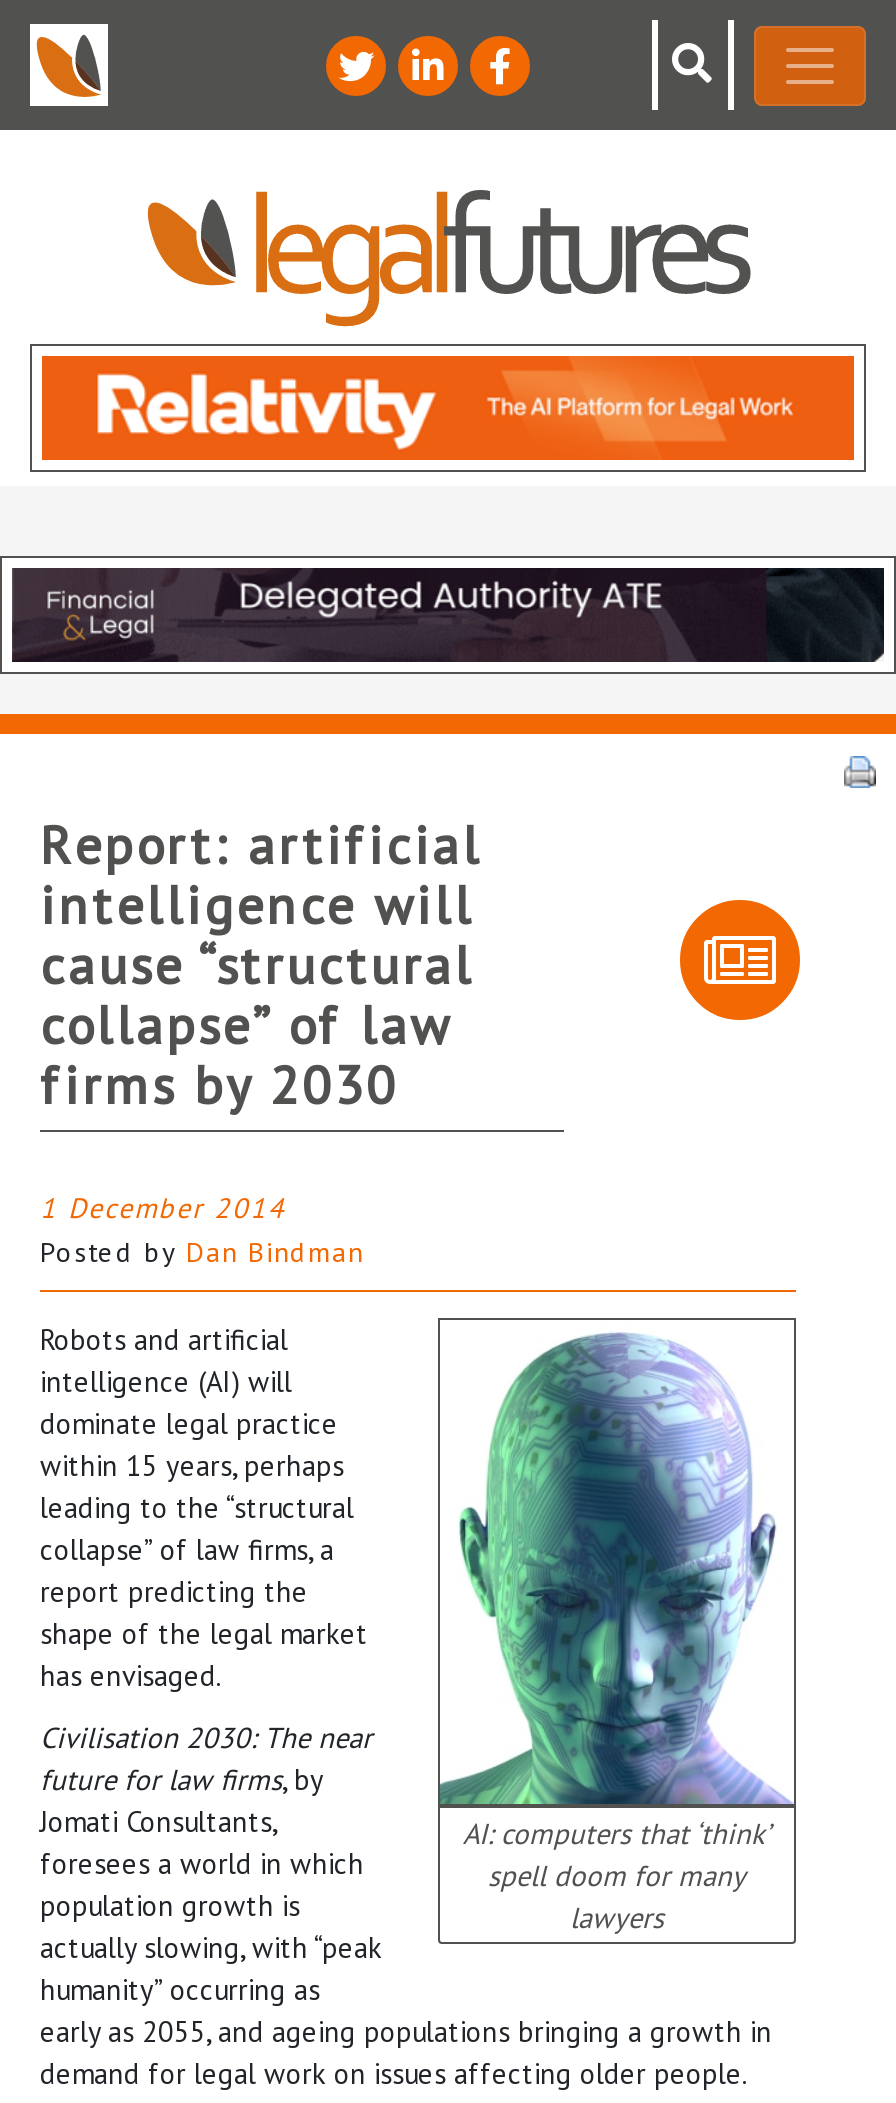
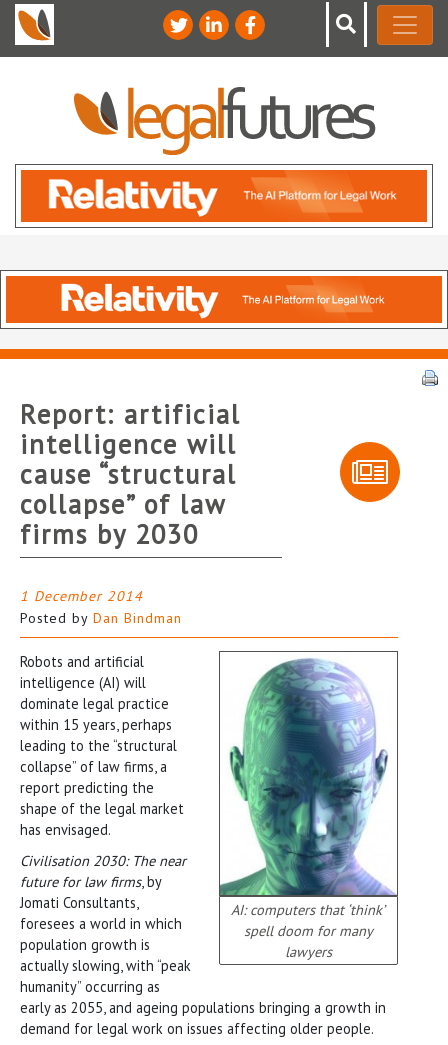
- [image]
+ [image]
